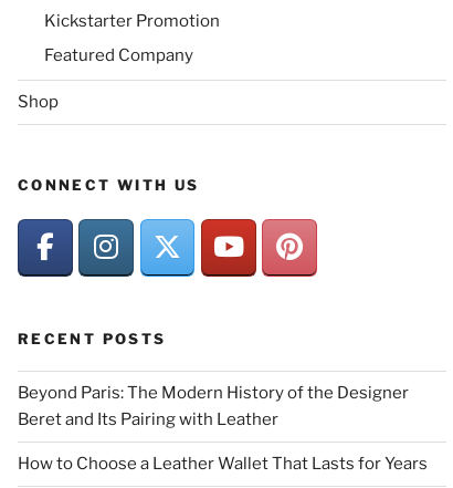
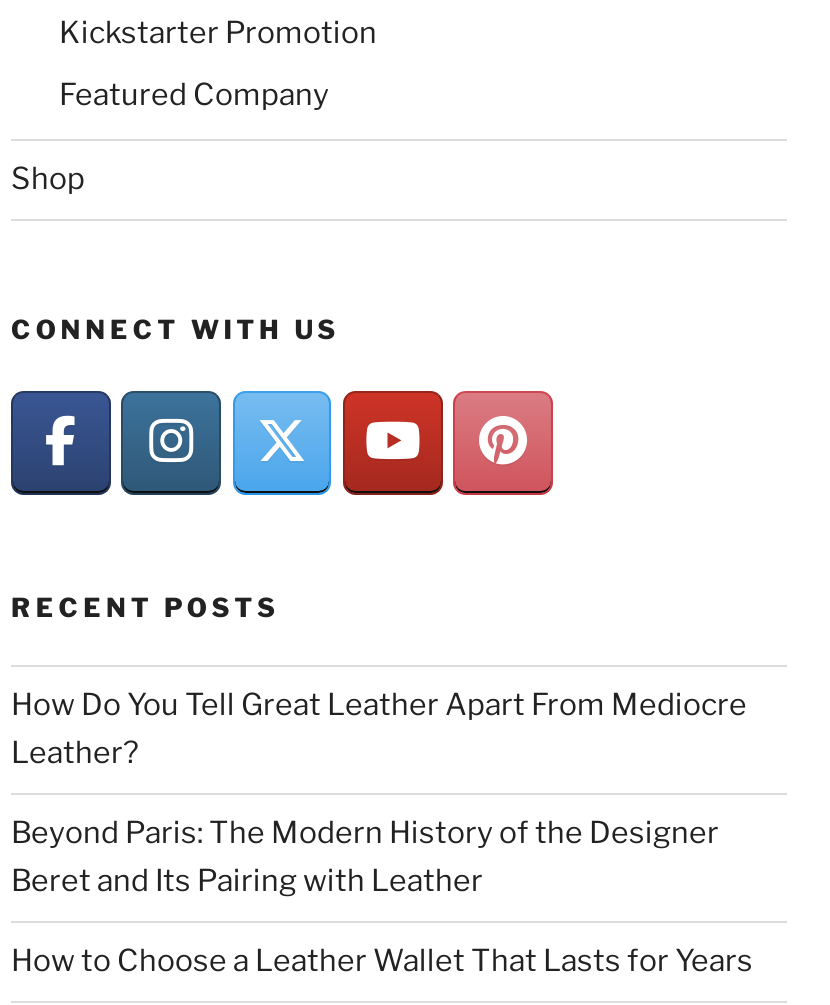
+ How Do You Tell Great Leather Apart From Mediocre
+ Leather?
